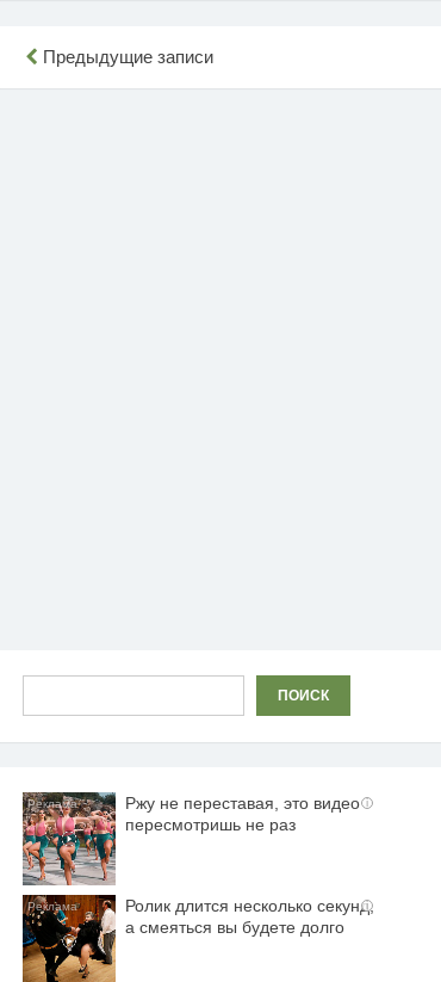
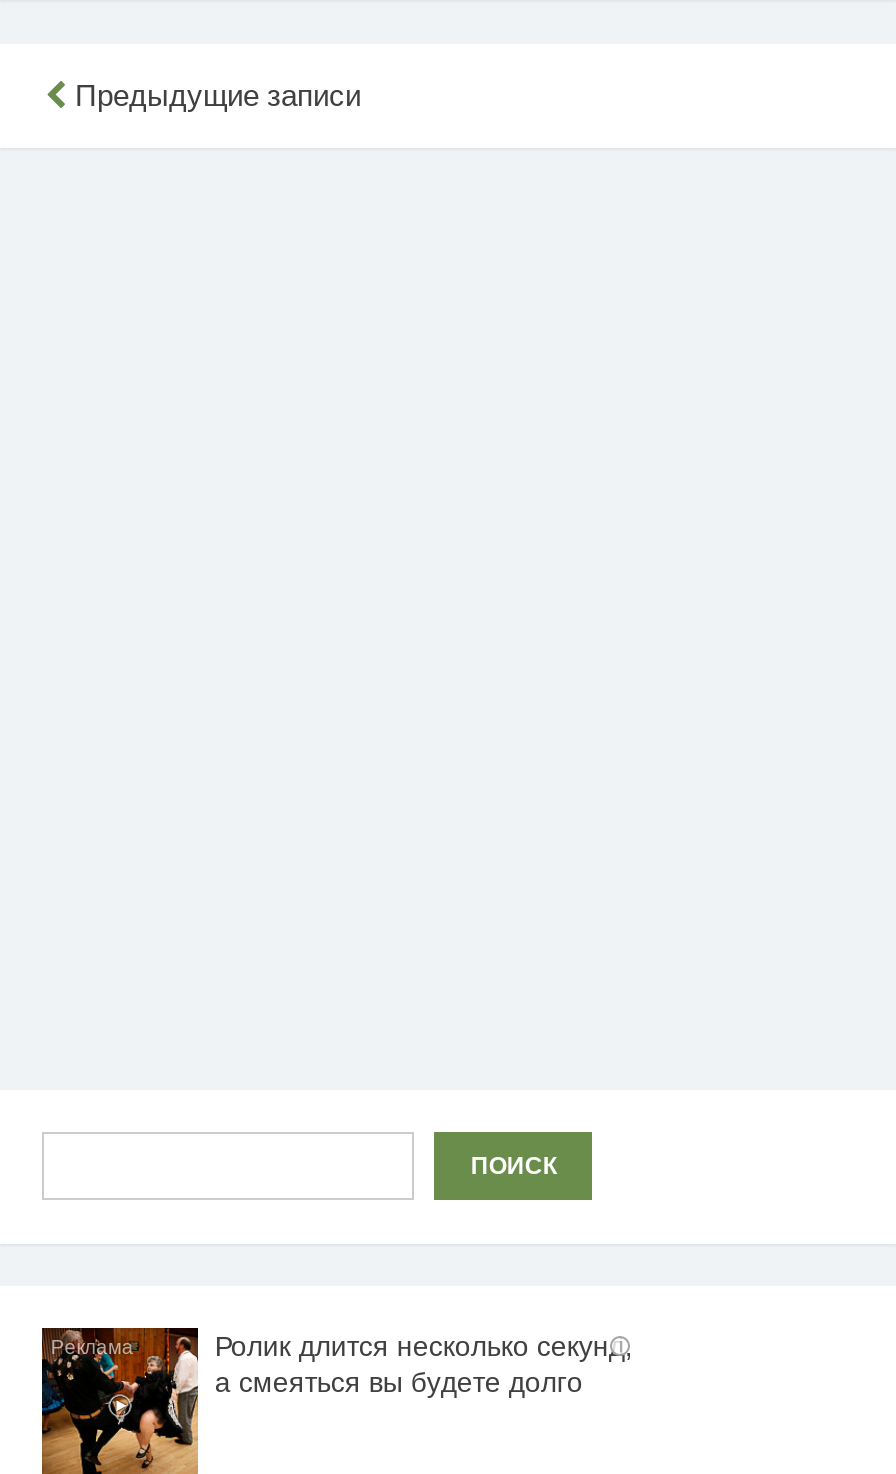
- [image]
- Ржу не переставая, это видео
- пересмотришь не раз
